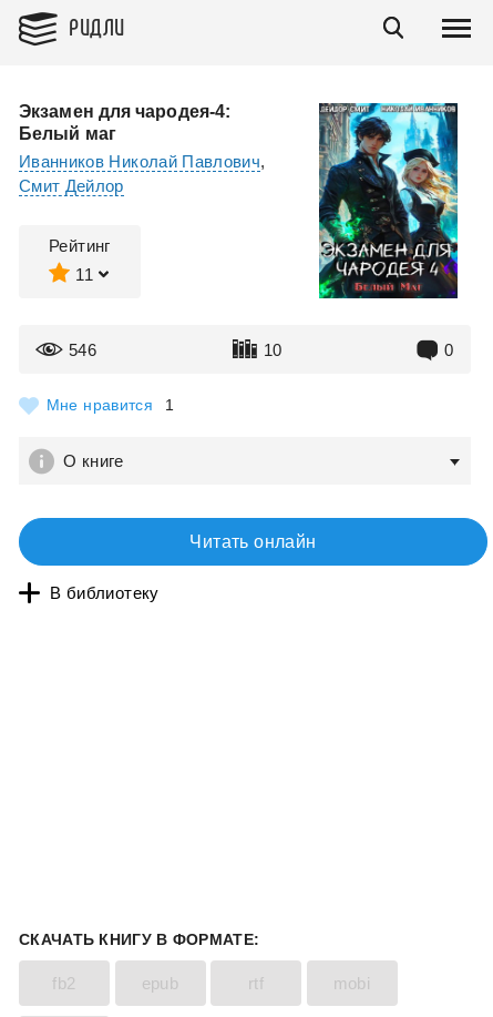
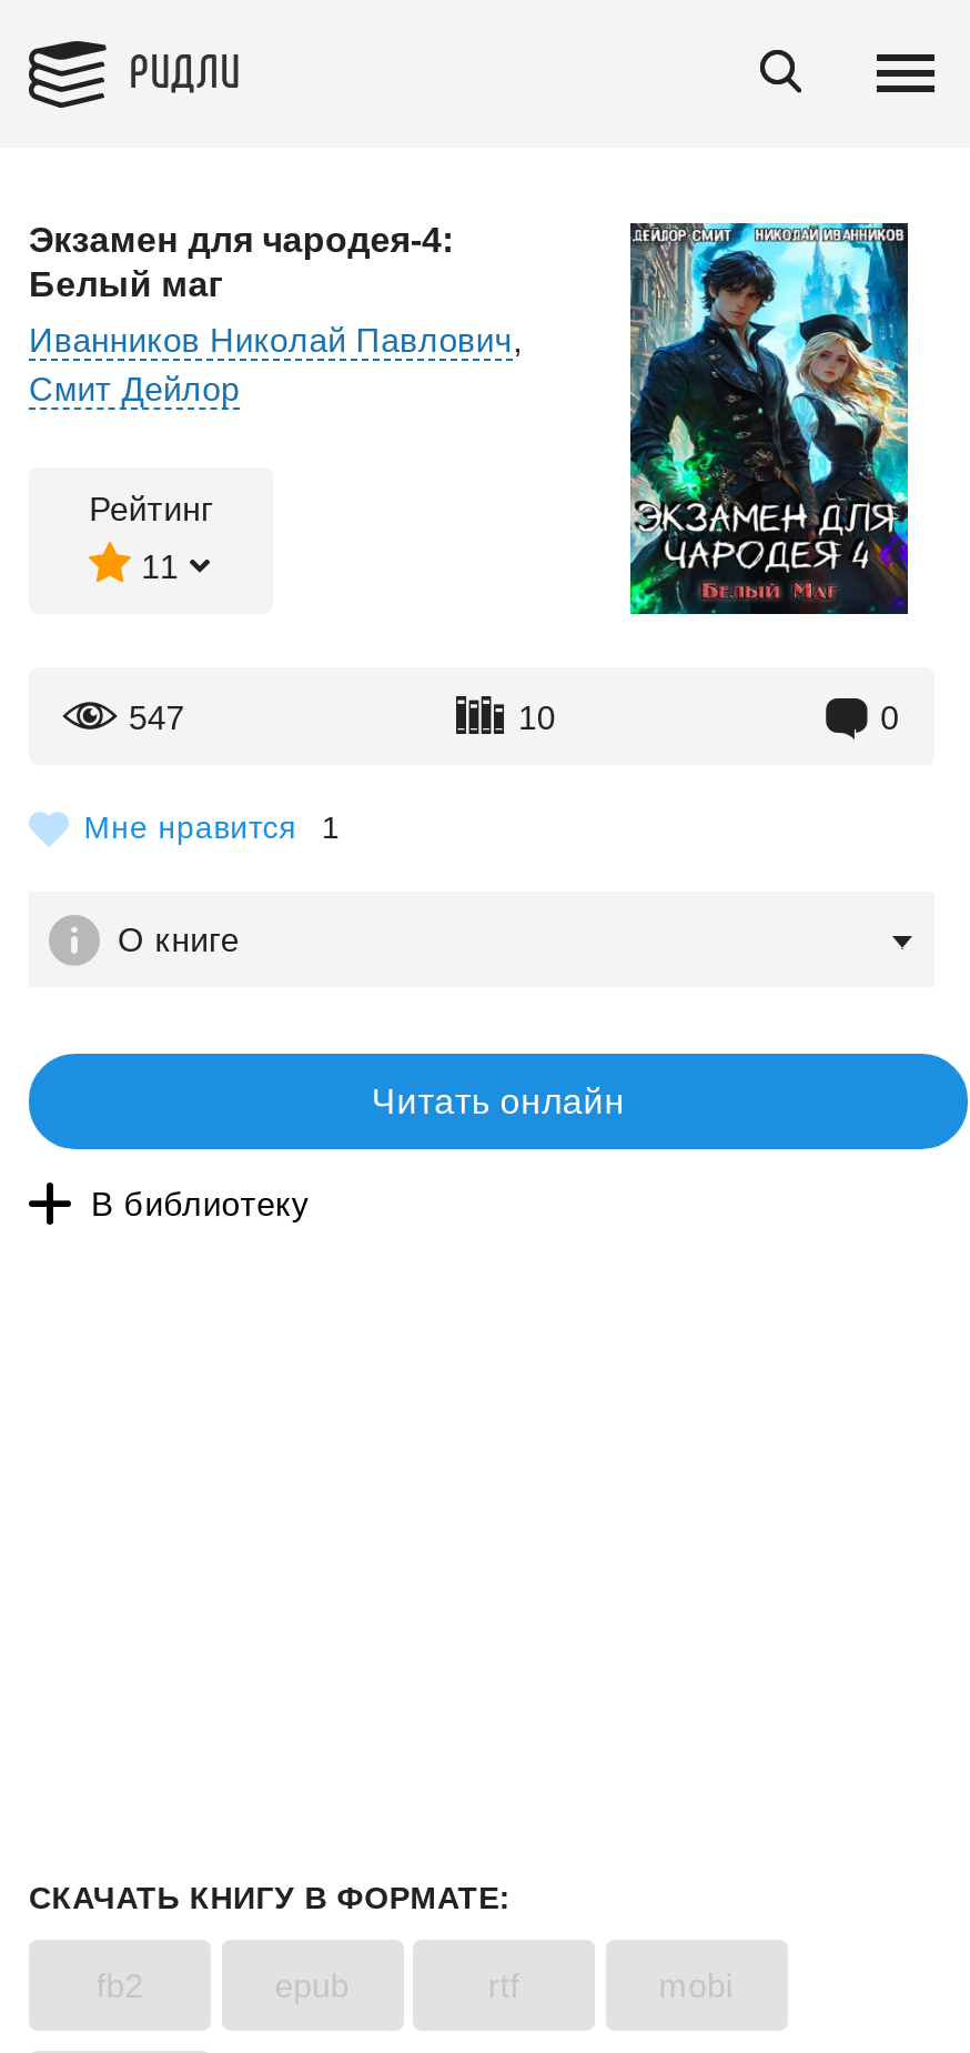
- 546
+ 547
